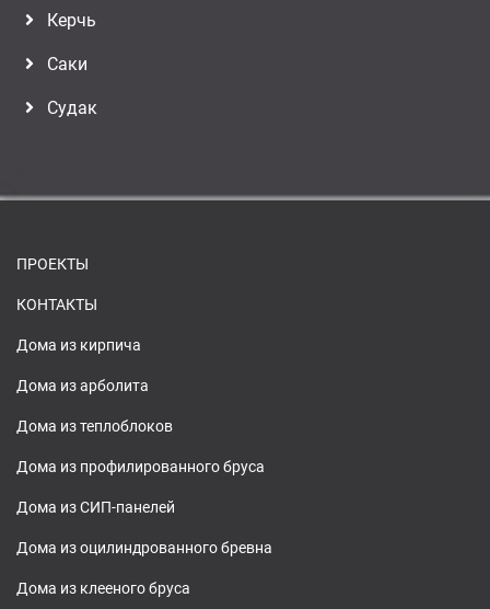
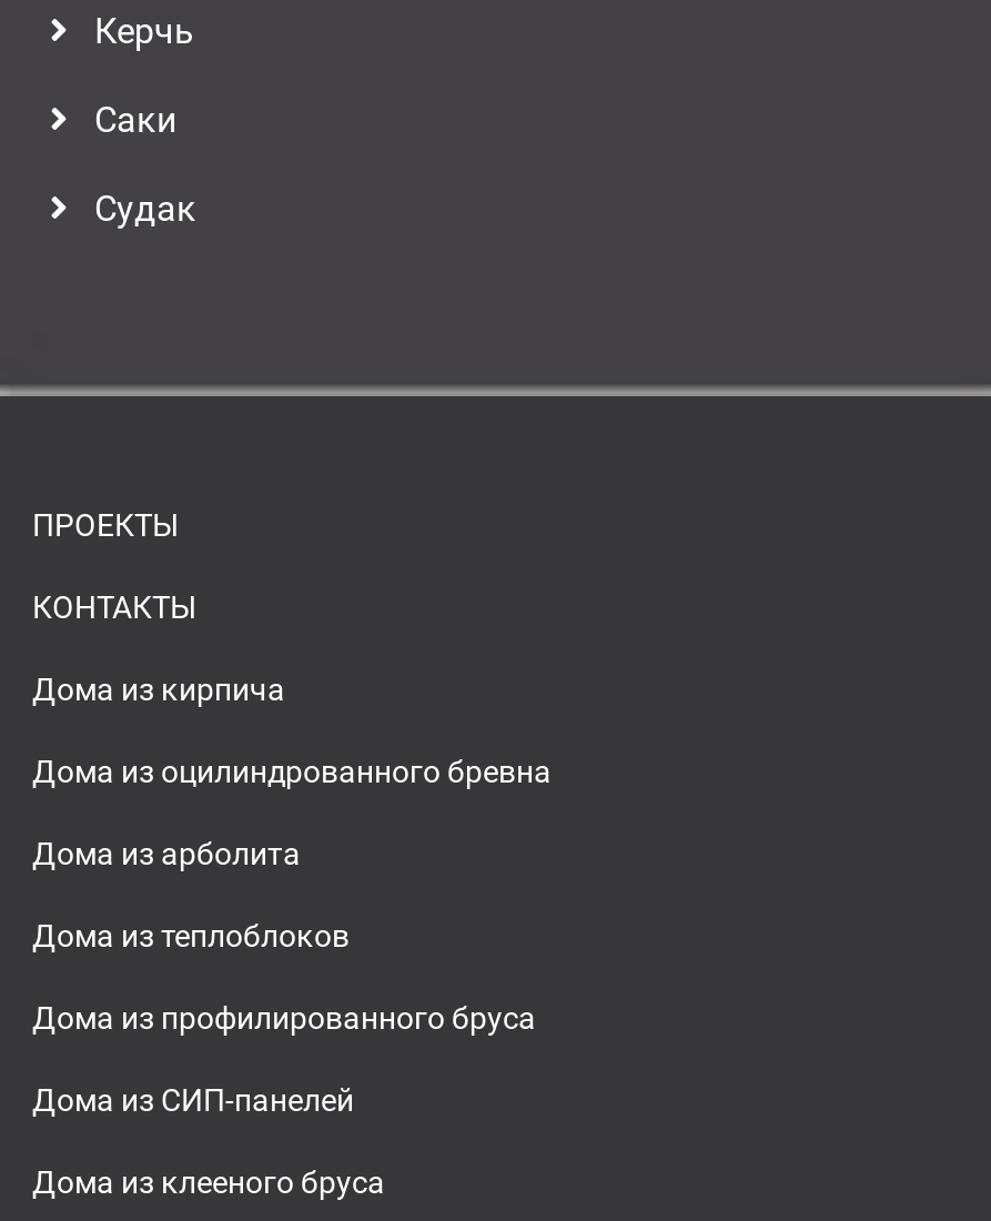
moved down: Дома из арболита | Дома из теплоблоков | Дома из профилированного бруса | Дома из СИП-панелей

moved up: Дома из оцилиндрованного бревна
